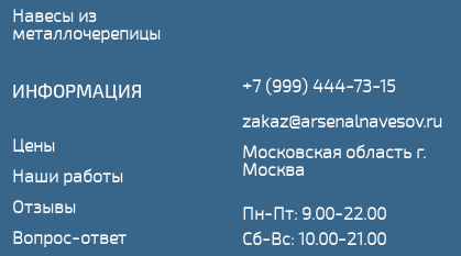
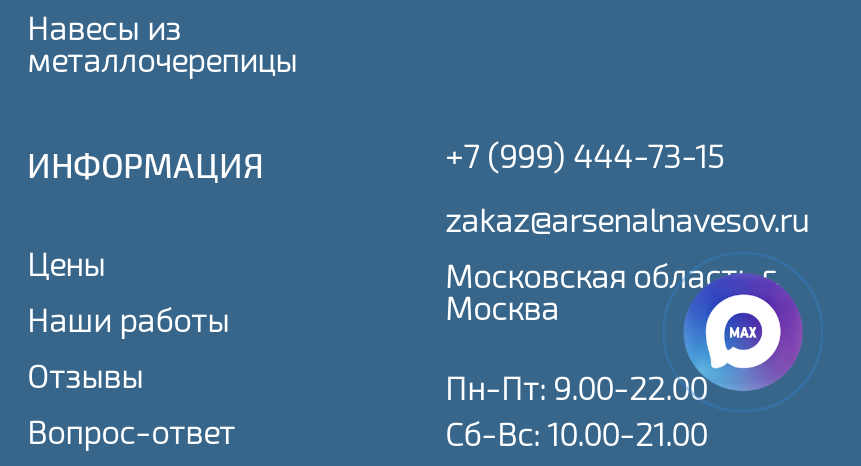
+ [image]
